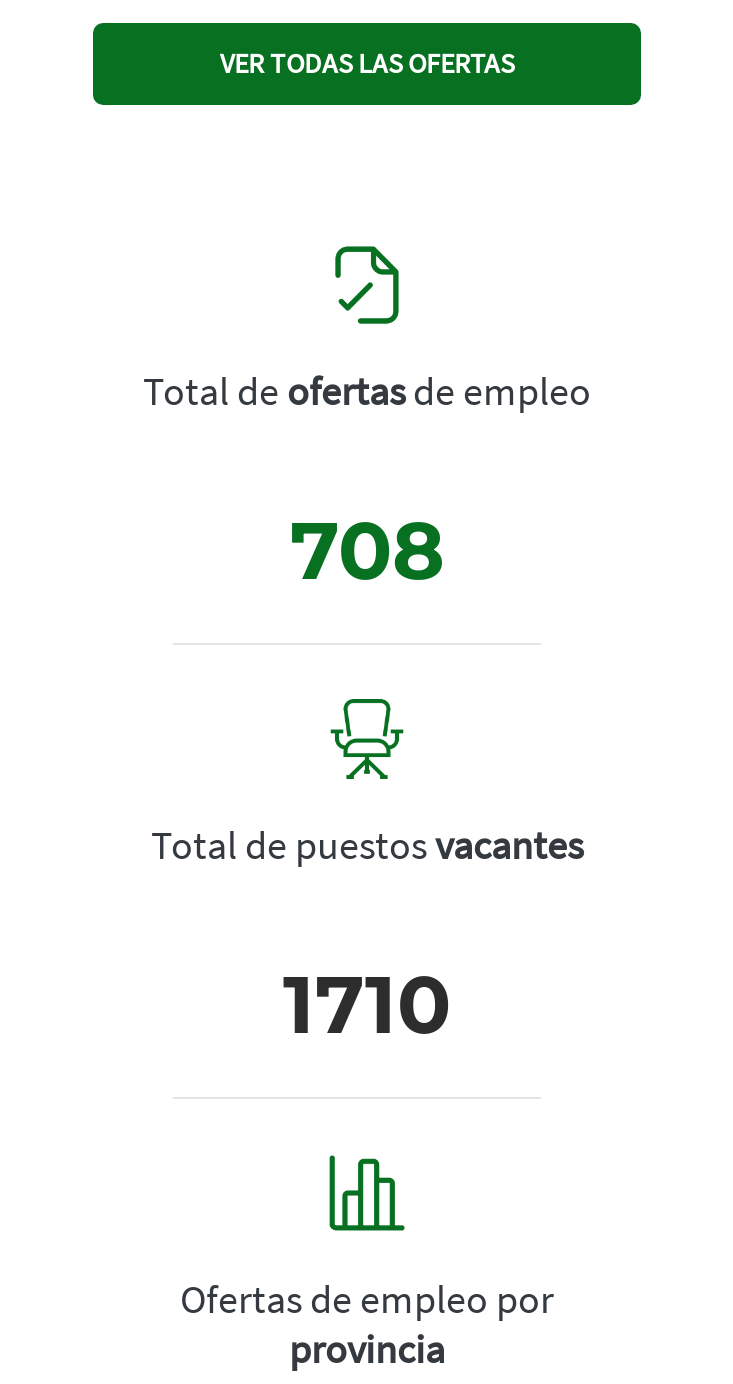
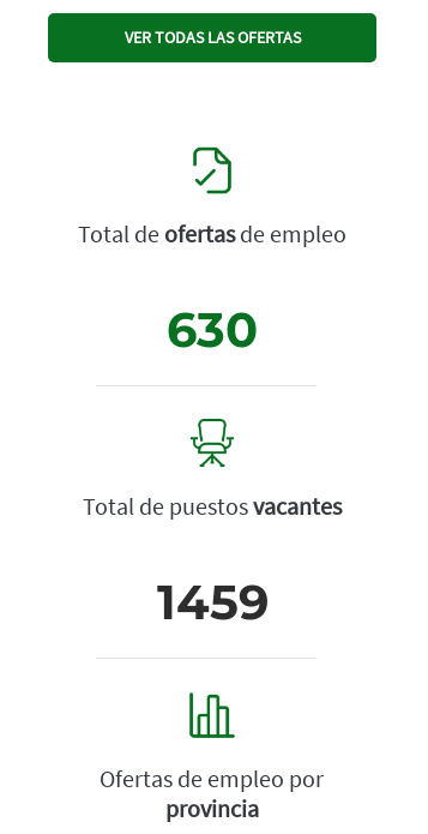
- 708
+ 630

- 1710
+ 1459
